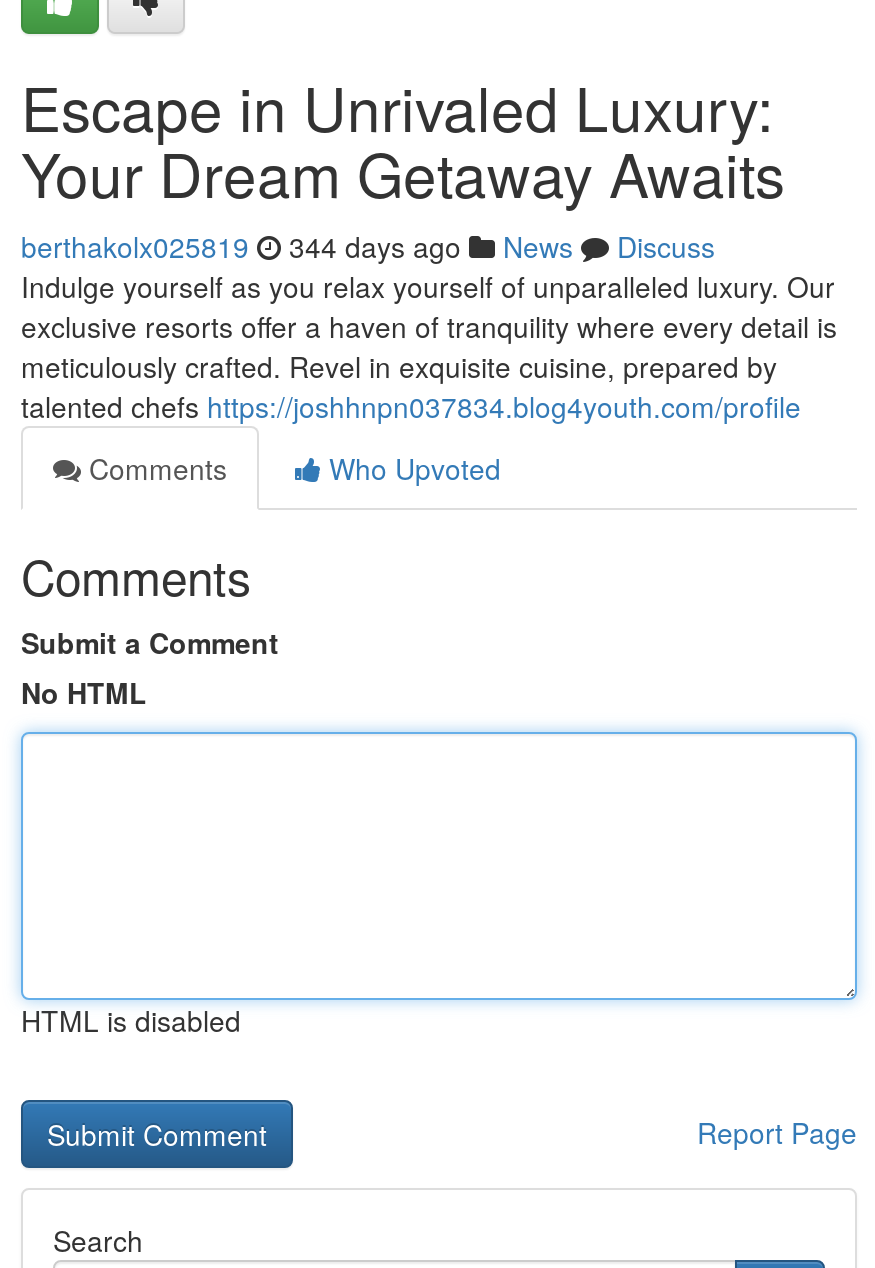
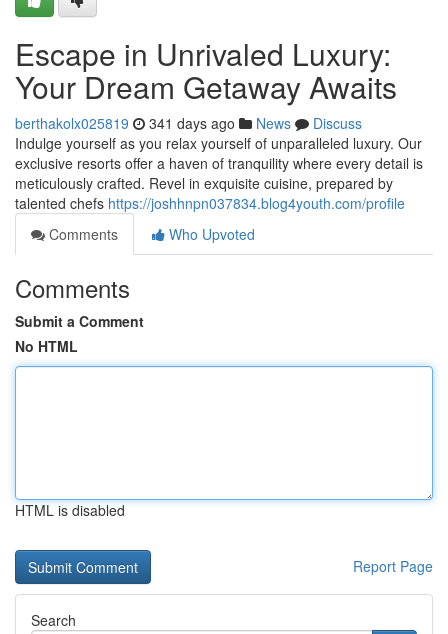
- berthakolx025819 344 days ago News Discuss
+ berthakolx025819 341 days ago News Discuss
